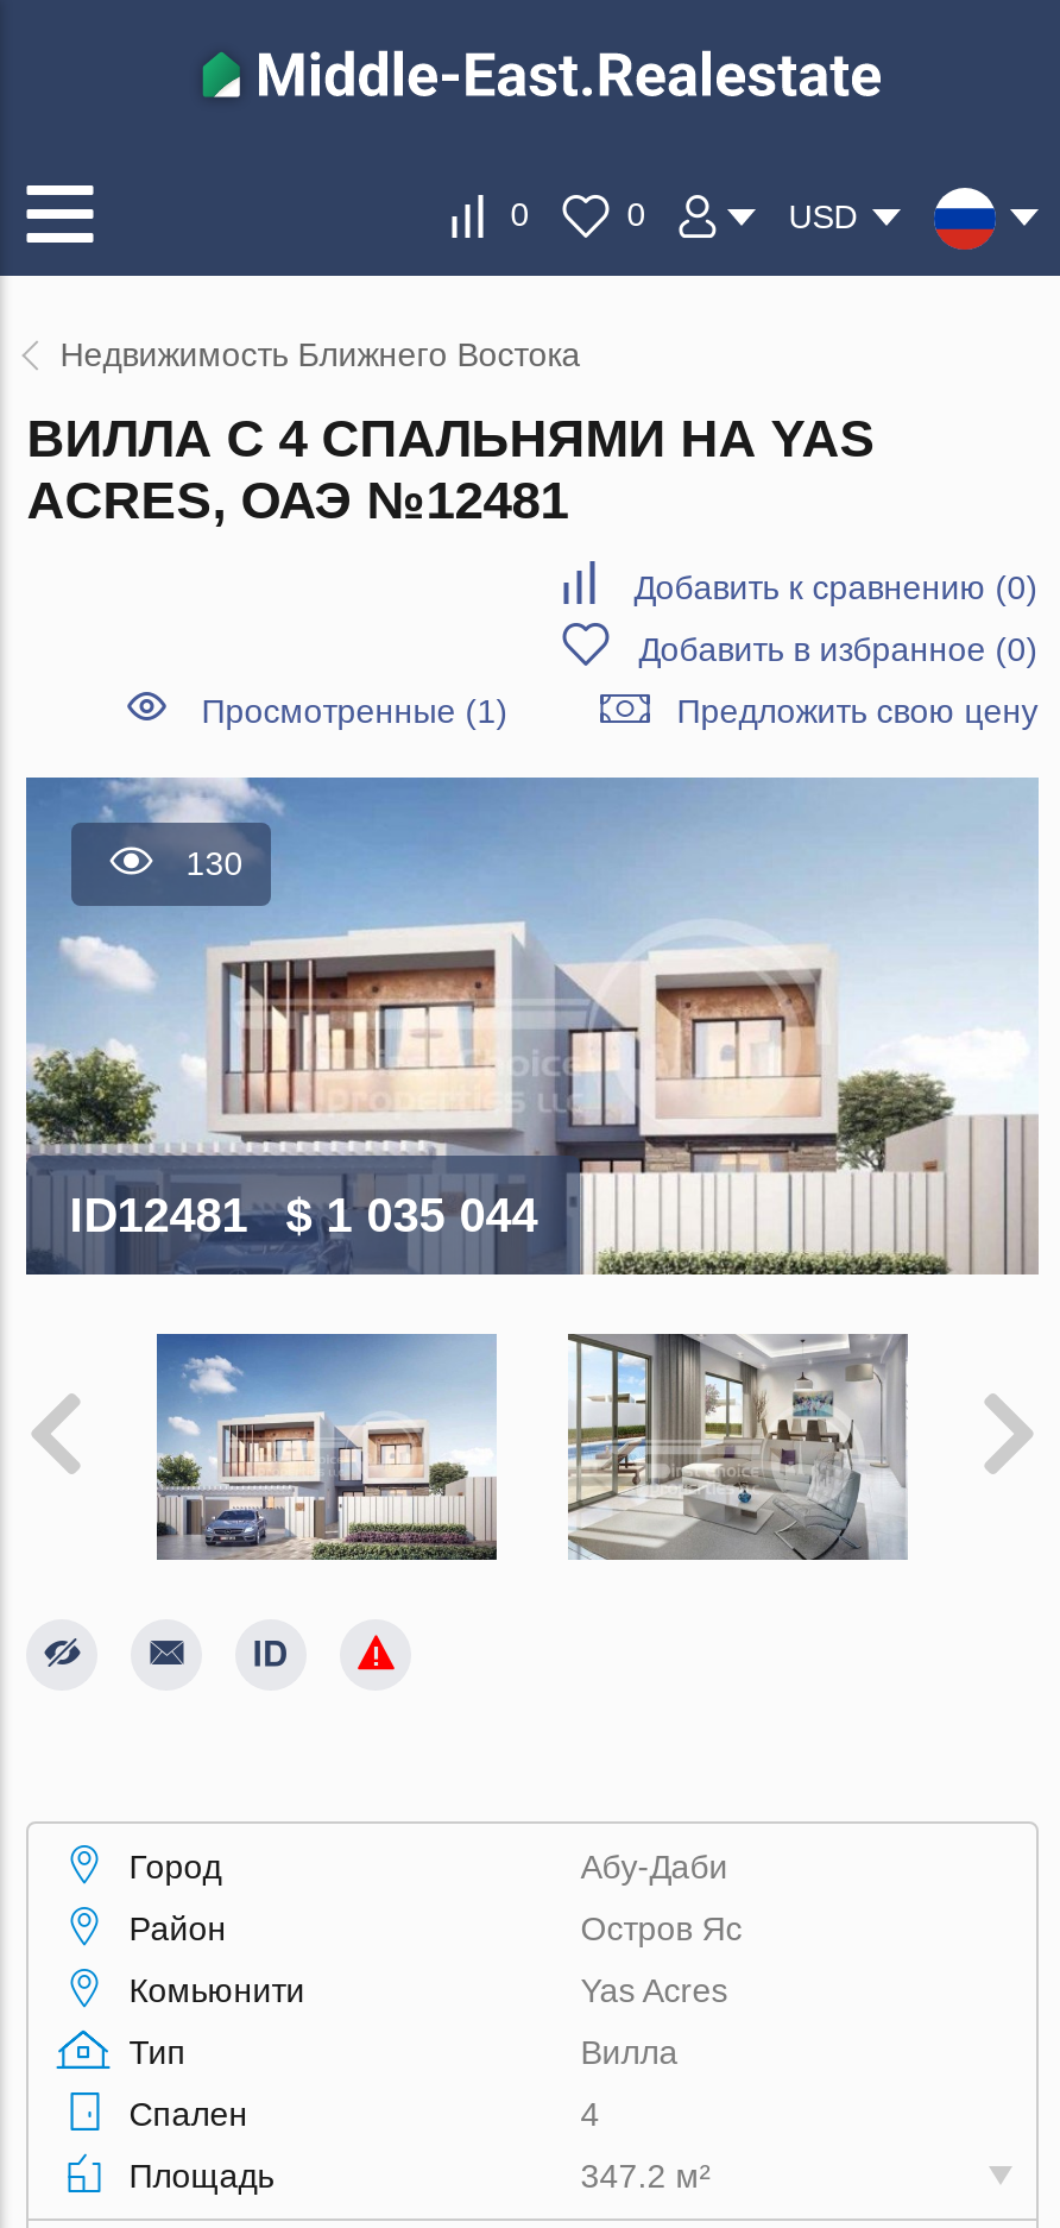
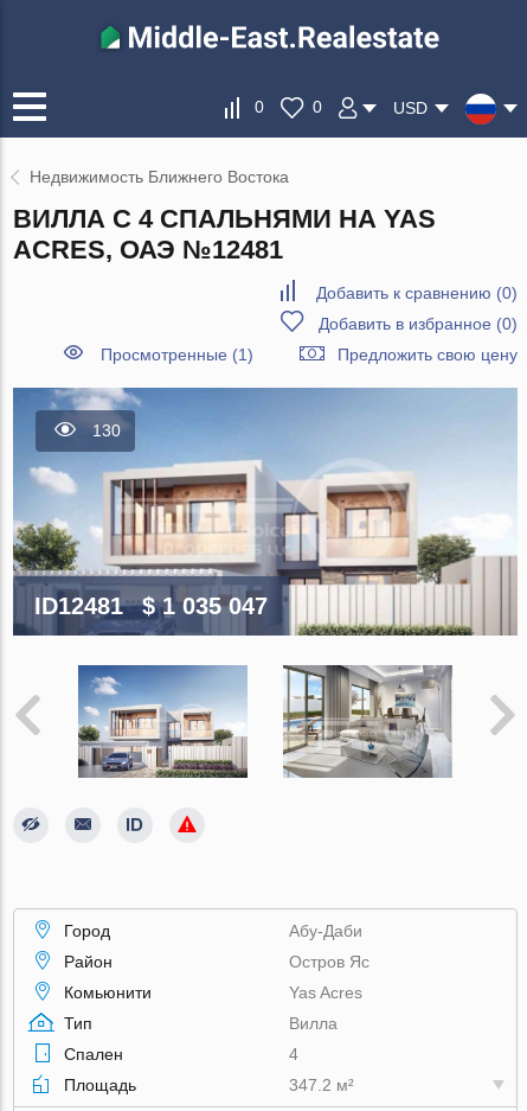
- ID12481 $ 1 035 044
+ ID12481 $ 1 035 047
